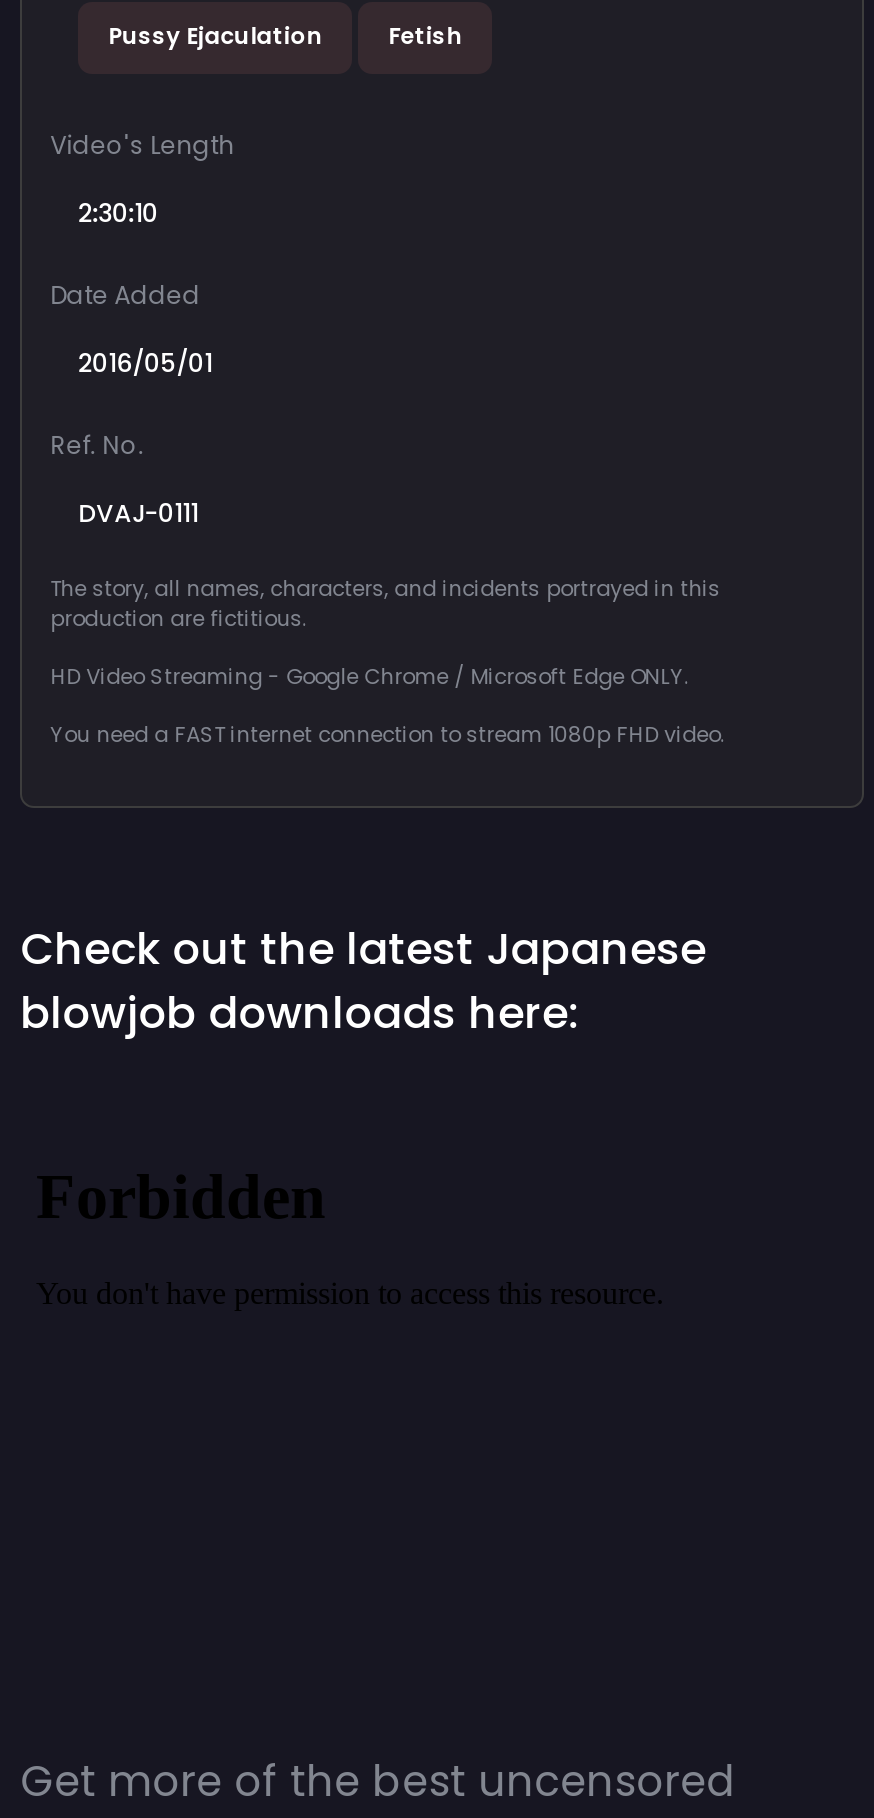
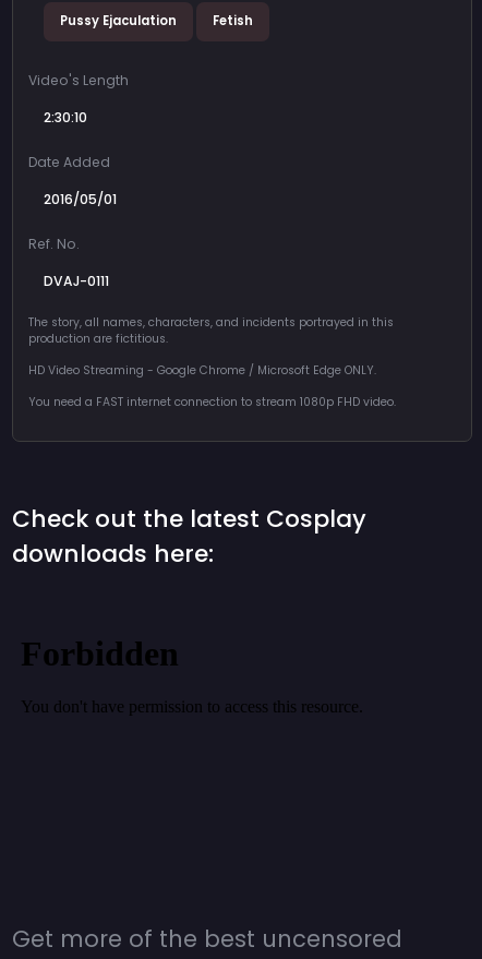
- Check out the latest Japanese
- blowjob downloads here:
+ Check out the latest Cosplay
+ downloads here:
